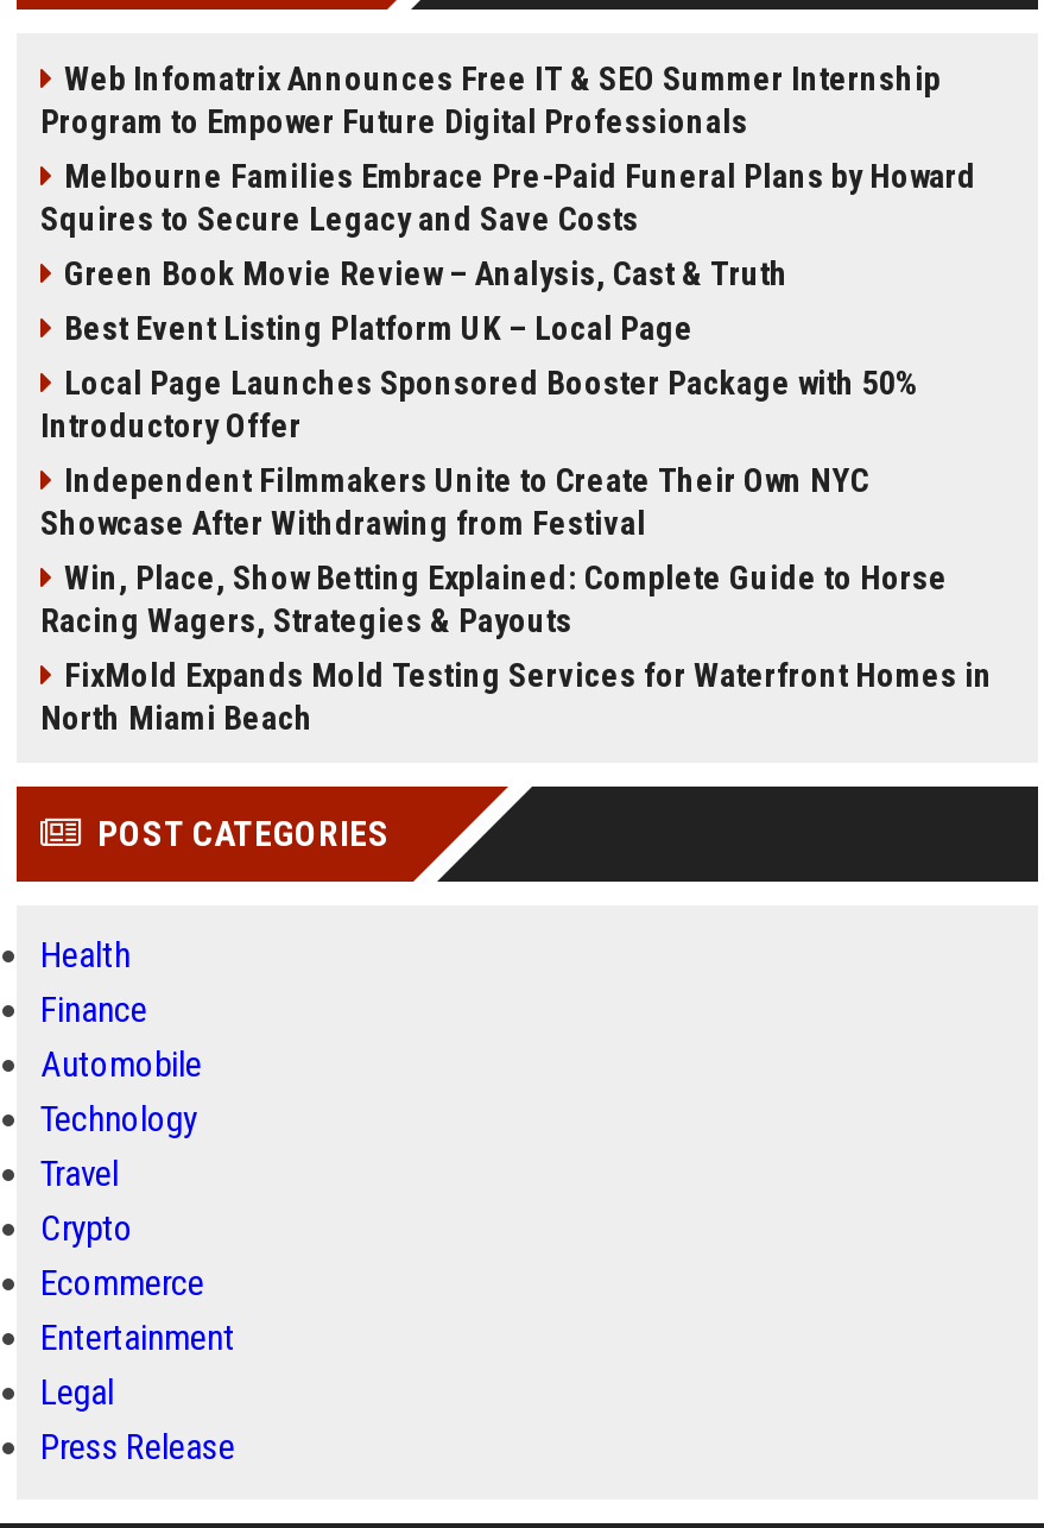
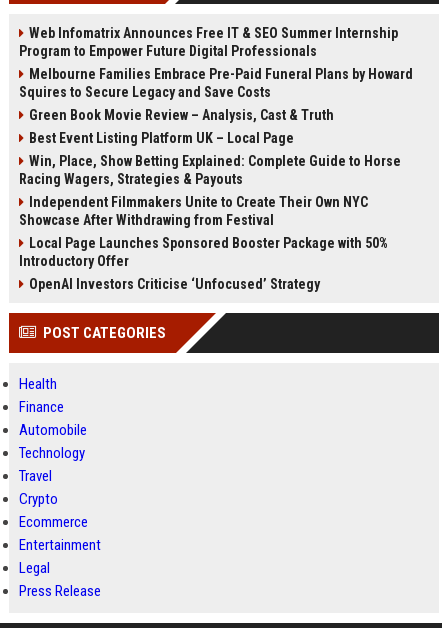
moved down: Independent Filmmakers Unite to Create Their Own NYC | Showcase After Withdrawing from Festival | Local Page Launches Sponsored Booster Package with 50% | Introductory Offer

moved up: Win, Place, Show Betting Explained: Complete Guide to Horse | Racing Wagers, Strategies & Payouts

- FixMold Expands Mold Testing Services for Waterfront Homes in
- North Miami Beach
+ OpenAI Investors Criticise ‘Unfocused’ Strategy
